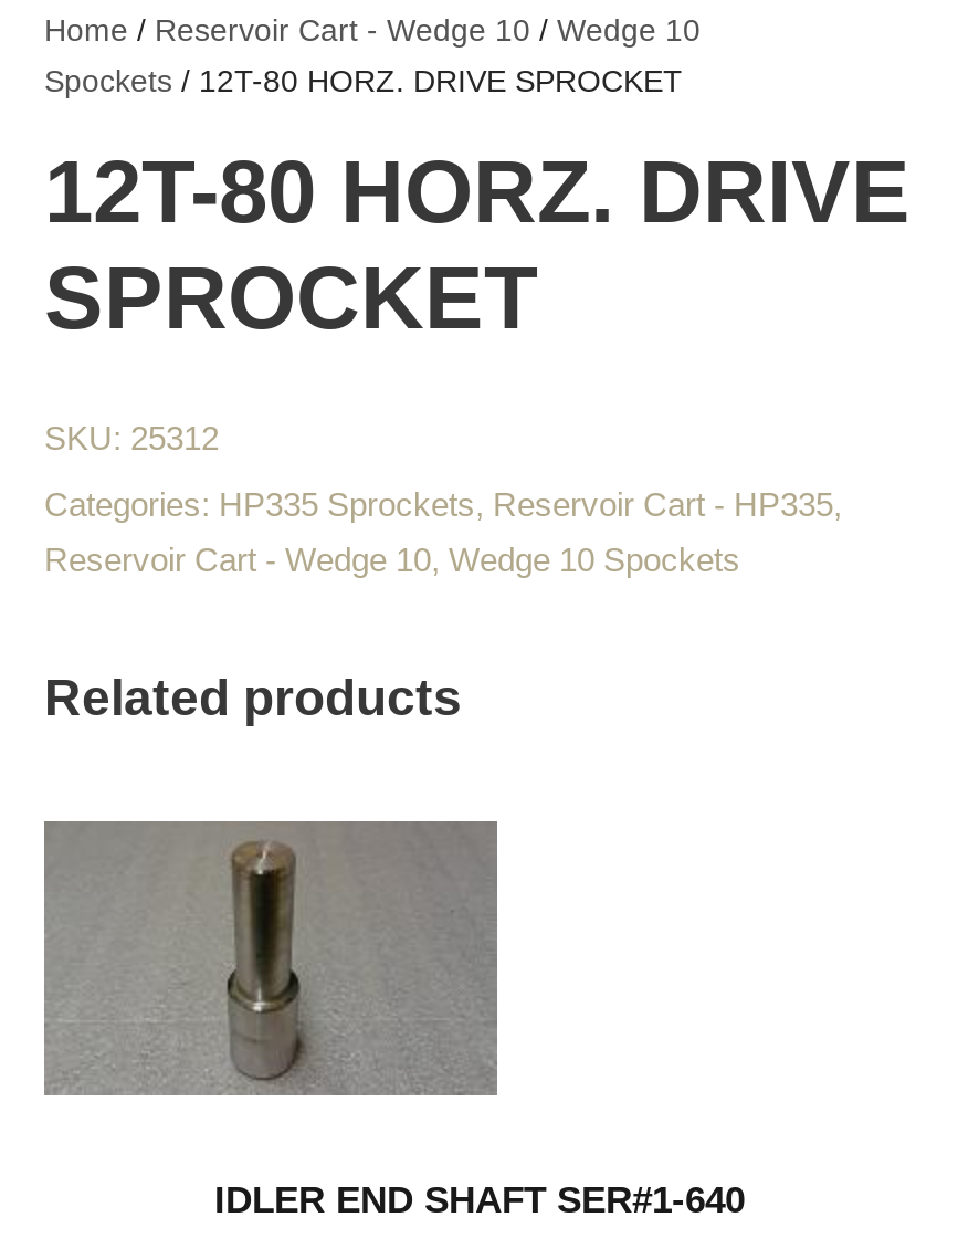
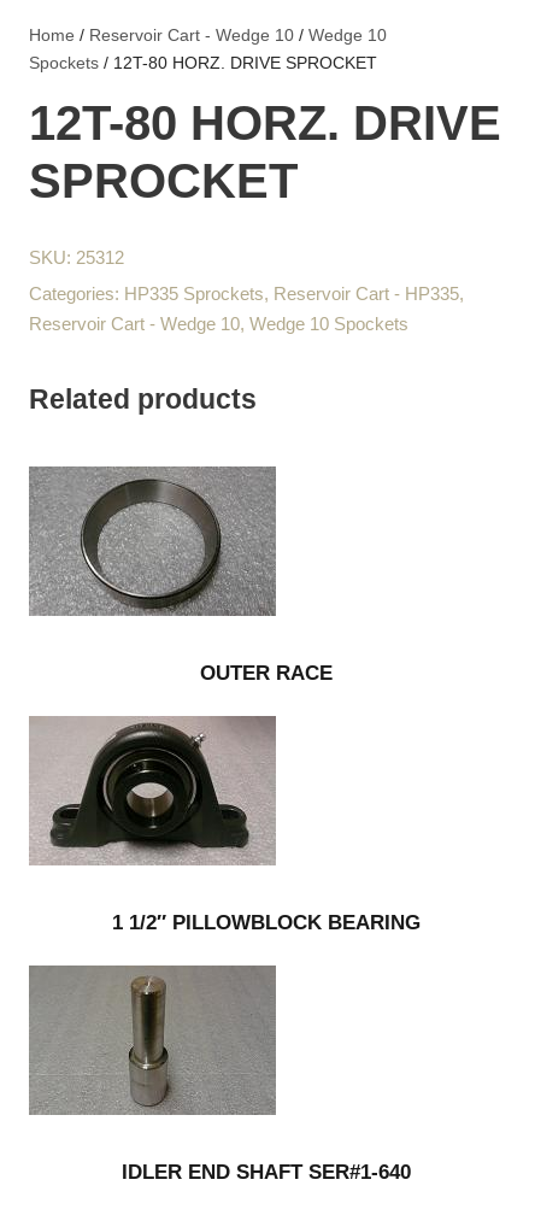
+ [image]
+ 1 1/2″ PILLOWBLOCK BEARING

+ [image]
+ OUTER RACE
